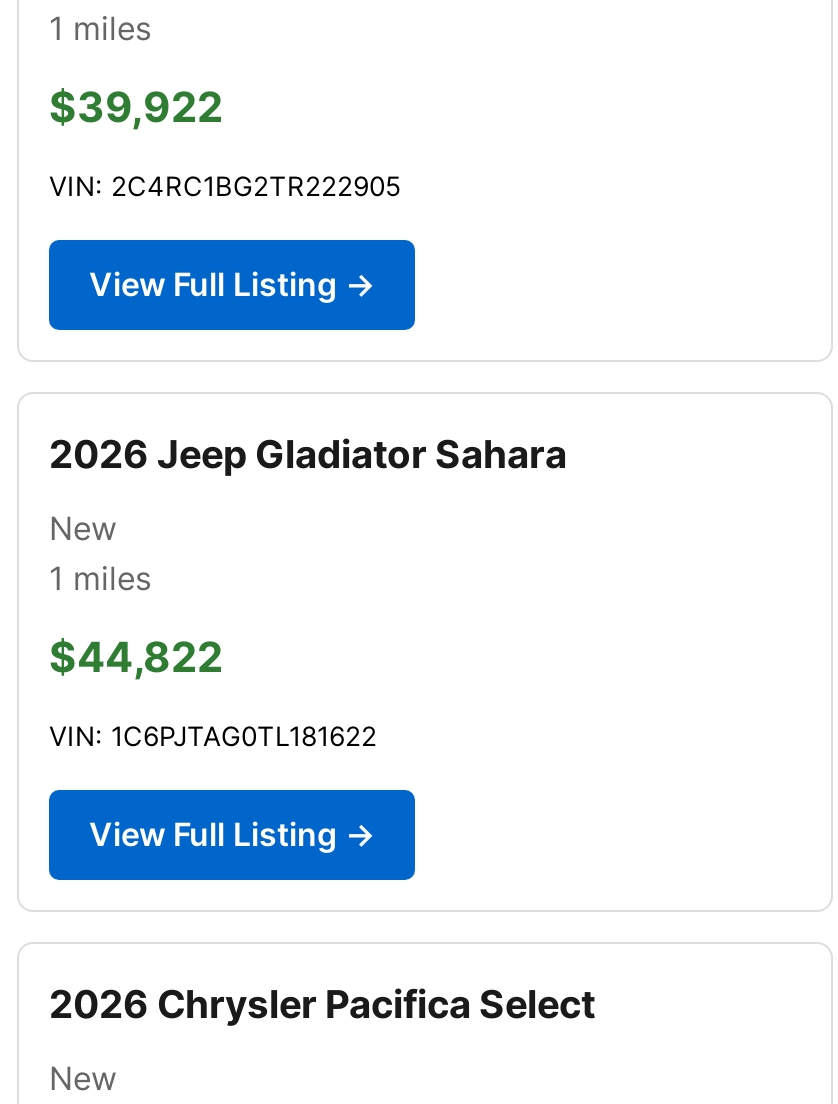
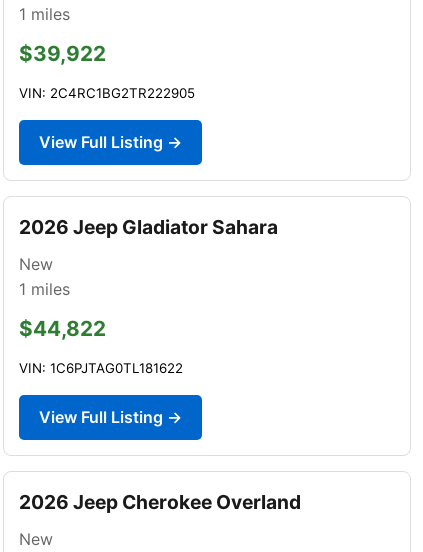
- 2026 Chrysler Pacifica Select
+ 2026 Jeep Cherokee Overland
